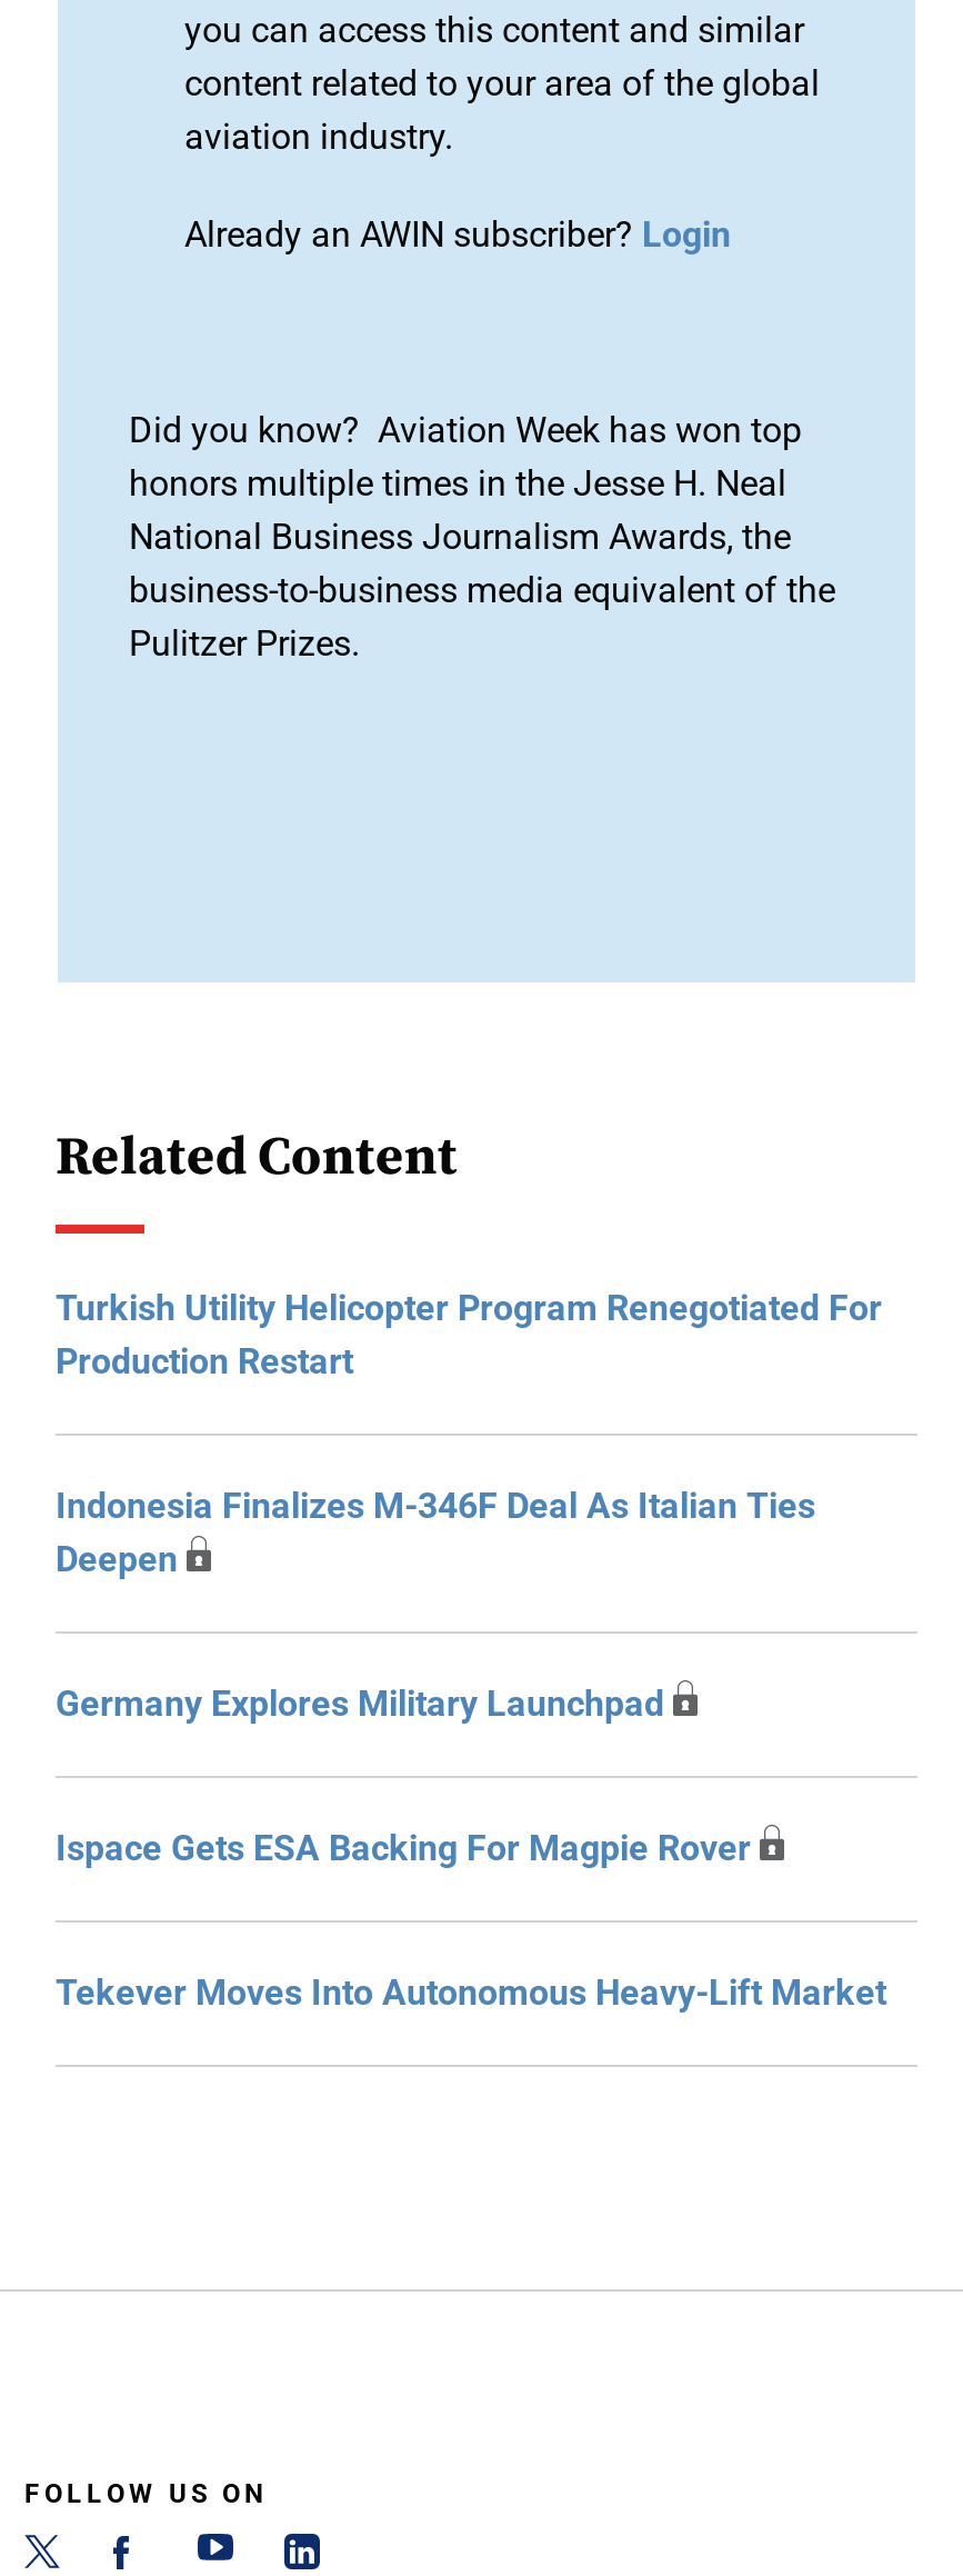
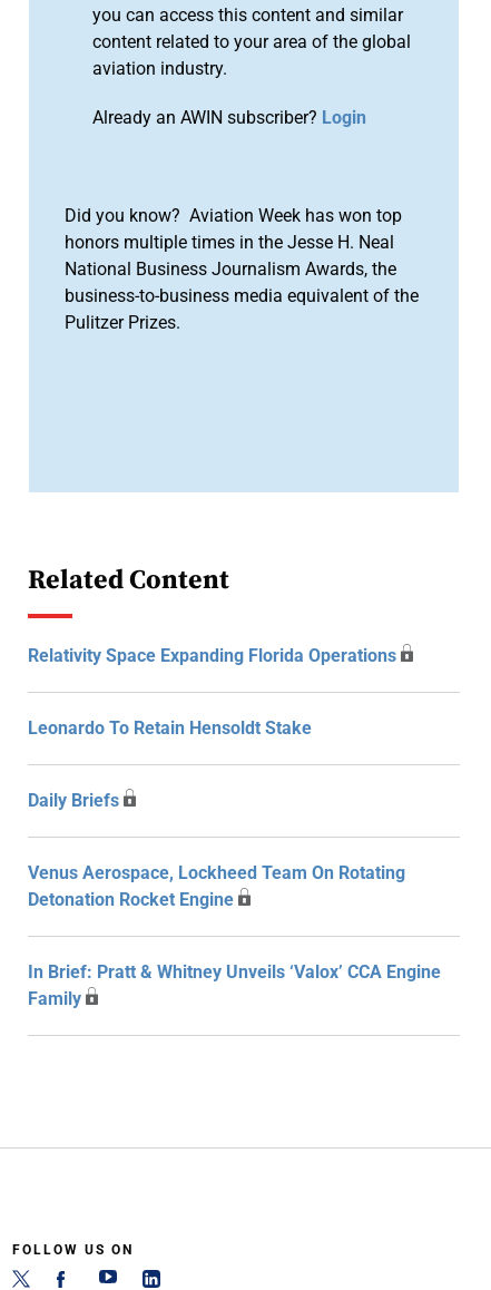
- Turkish Utility Helicopter Program Renegotiated For
- Production Restart
+ Relativity Space Expanding Florida Operations

- Indonesia Finalizes M-346F Deal As Italian Ties
- Deepen
+ Leonardo To Retain Hensoldt Stake

- Germany Explores Military Launchpad
+ Daily Briefs

- Ispace Gets ESA Backing For Magpie Rover
+ Venus Aerospace, Lockheed Team On Rotating
+ Detonation Rocket Engine

- Tekever Moves Into Autonomous Heavy-Lift Market
+ In Brief: Pratt & Whitney Unveils ‘Valox’ CCA Engine
+ Family
